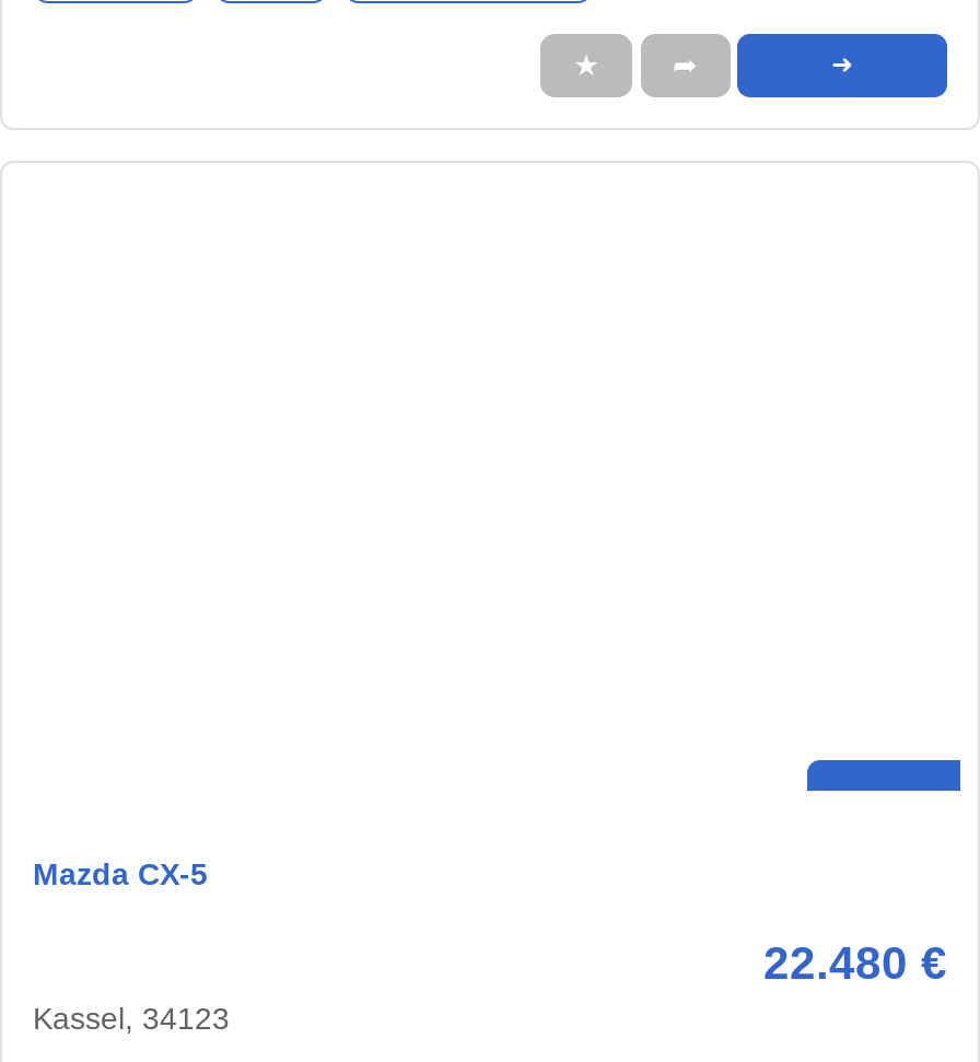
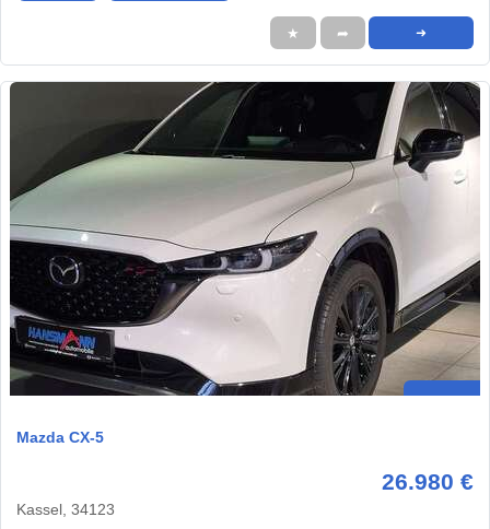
+ [image]

- 22.480 €
+ 26.980 €
